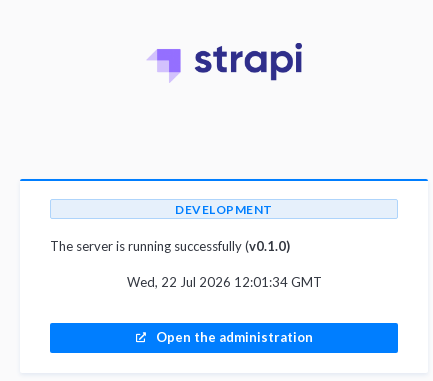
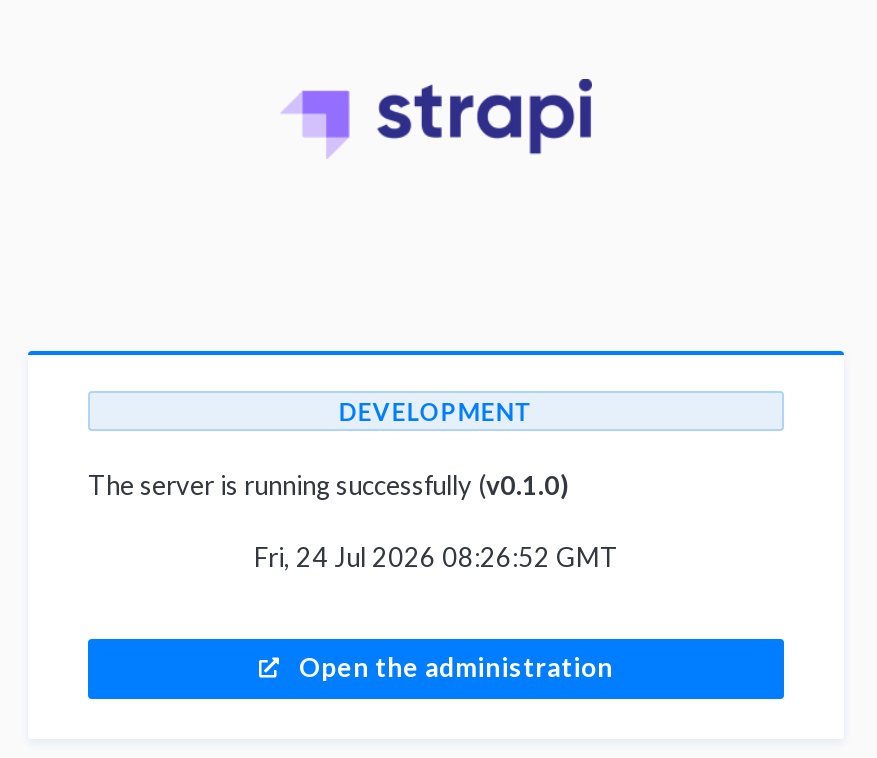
- Wed, 22 Jul 2026 12:01:34 GMT
+ Fri, 24 Jul 2026 08:26:52 GMT
